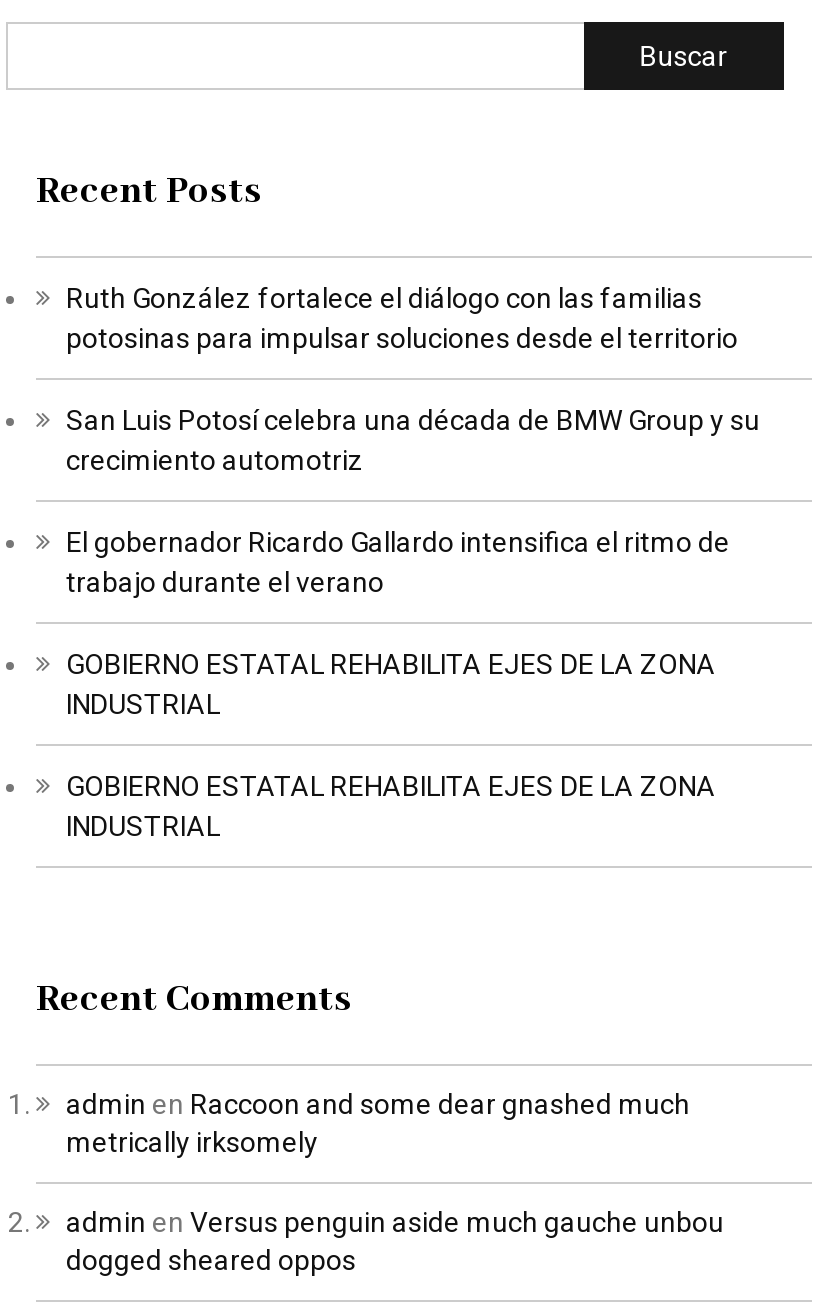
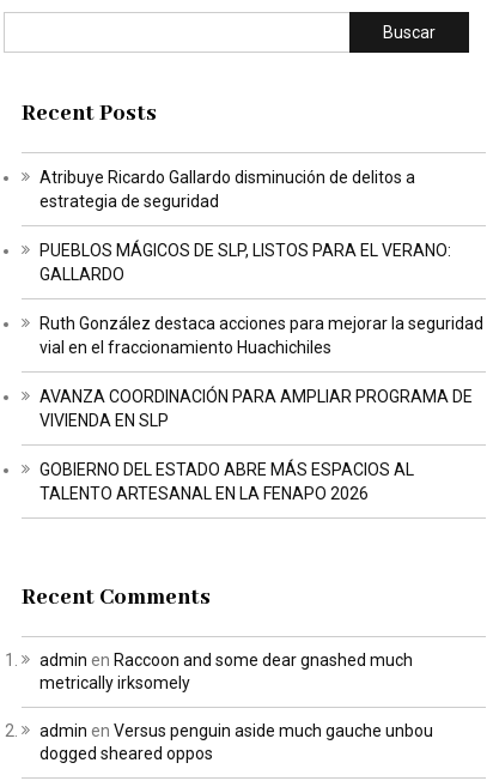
- Ruth González fortalece el diálogo con las familias
- potosinas para impulsar soluciones desde el territorio
+ Atribuye Ricardo Gallardo disminución de delitos a
+ estrategia de seguridad

- San Luis Potosí celebra una década de BMW Group y su
- crecimiento automotriz
+ PUEBLOS MÁGICOS DE SLP, LISTOS PARA EL VERANO:
+ GALLARDO

- El gobernador Ricardo Gallardo intensifica el ritmo de
- trabajo durante el verano
+ Ruth González destaca acciones para mejorar la seguridad
+ vial en el fraccionamiento Huachichiles

- GOBIERNO ESTATAL REHABILITA EJES DE LA ZONA
- INDUSTRIAL
+ AVANZA COORDINACIÓN PARA AMPLIAR PROGRAMA DE
+ VIVIENDA EN SLP

- GOBIERNO ESTATAL REHABILITA EJES DE LA ZONA
- INDUSTRIAL
+ GOBIERNO DEL ESTADO ABRE MÁS ESPACIOS AL
+ TALENTO ARTESANAL EN LA FENAPO 2026
